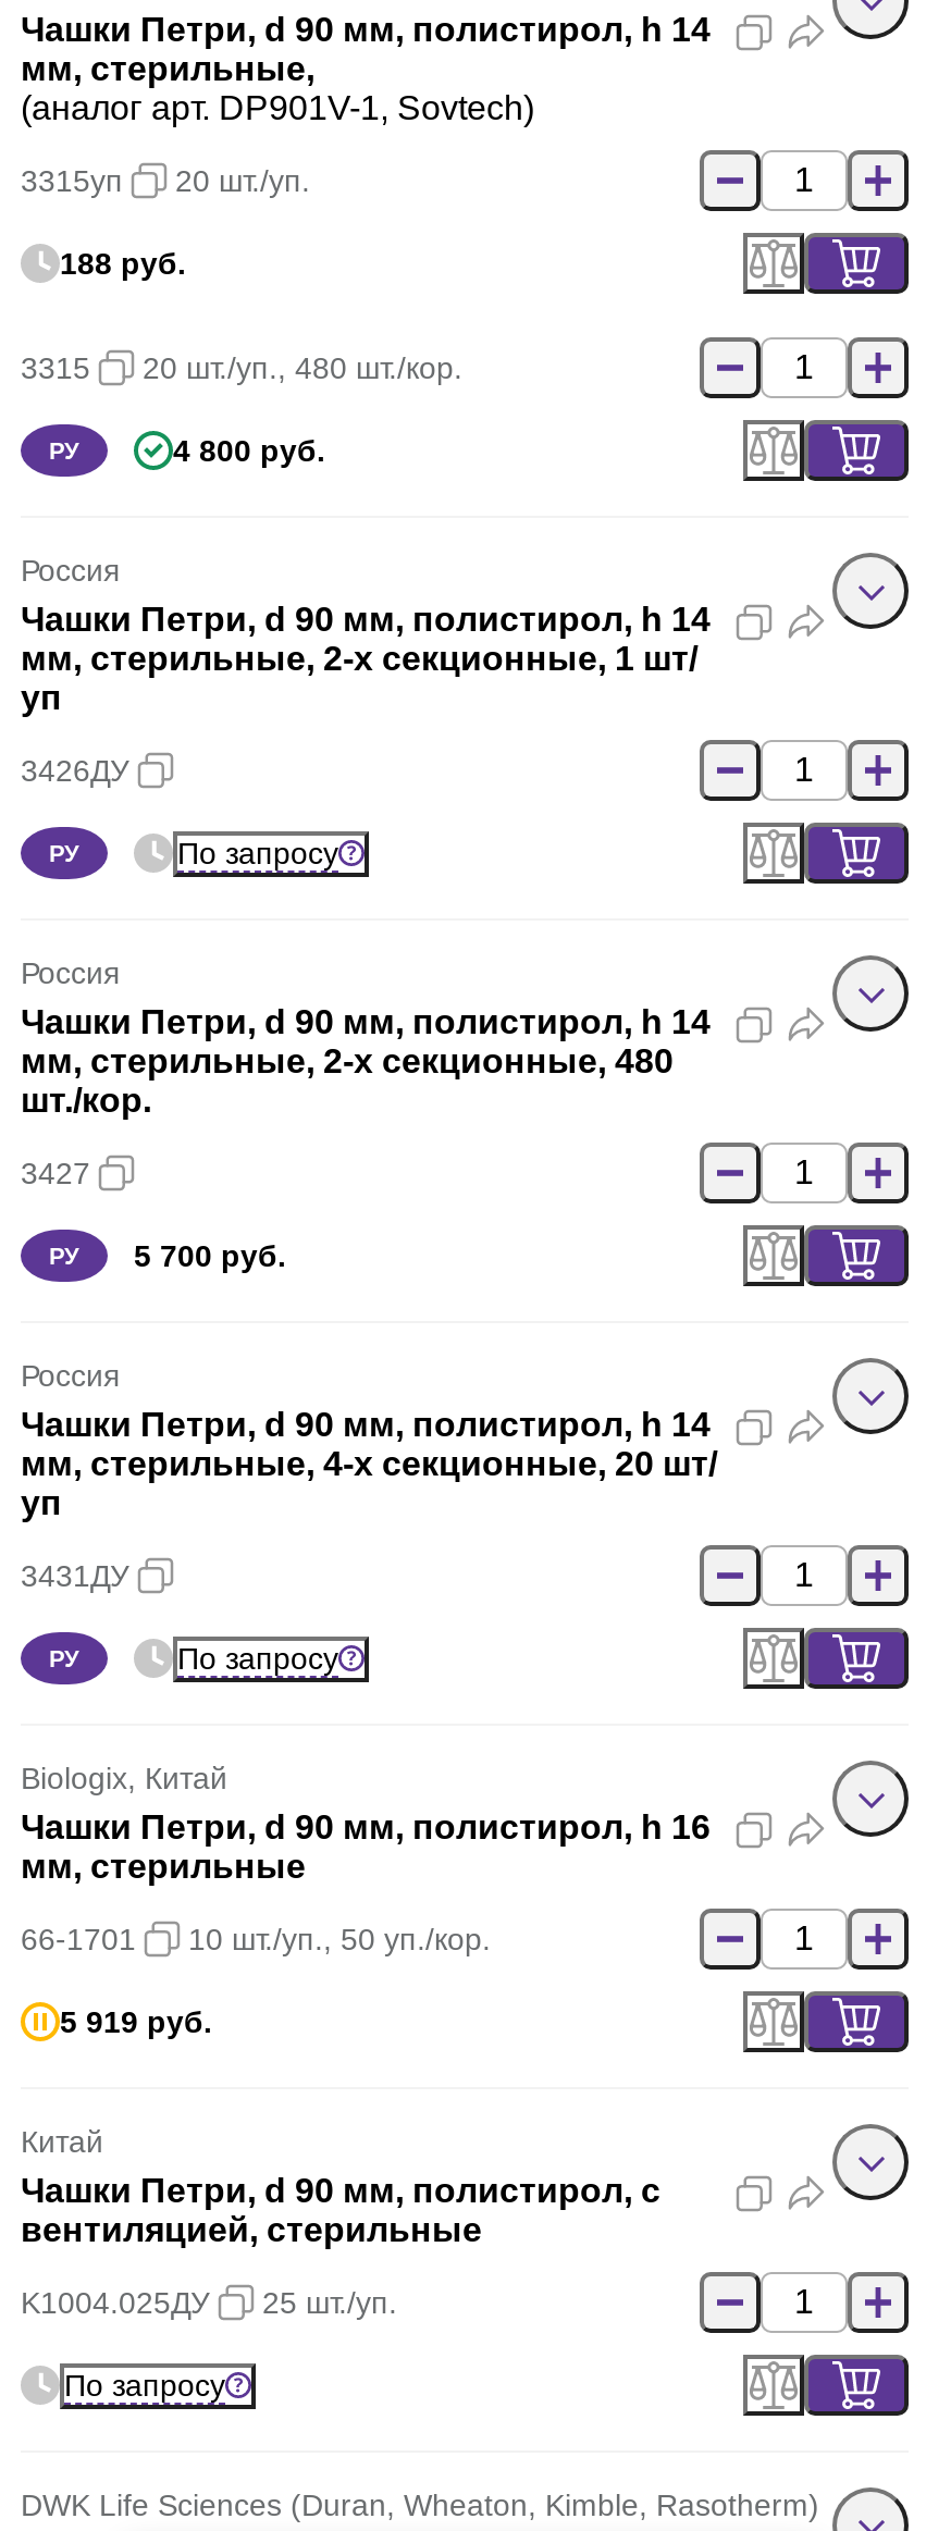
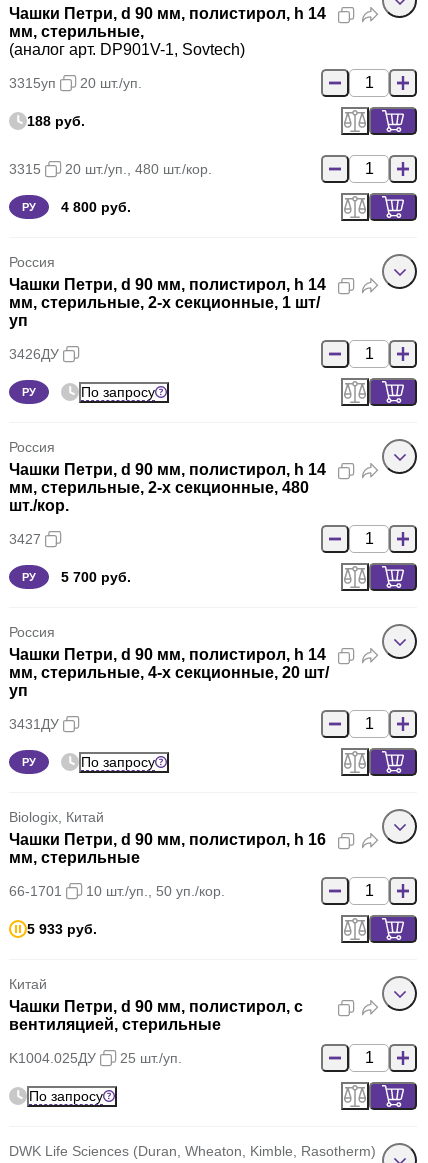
- 5 919 руб.
+ 5 933 руб.
